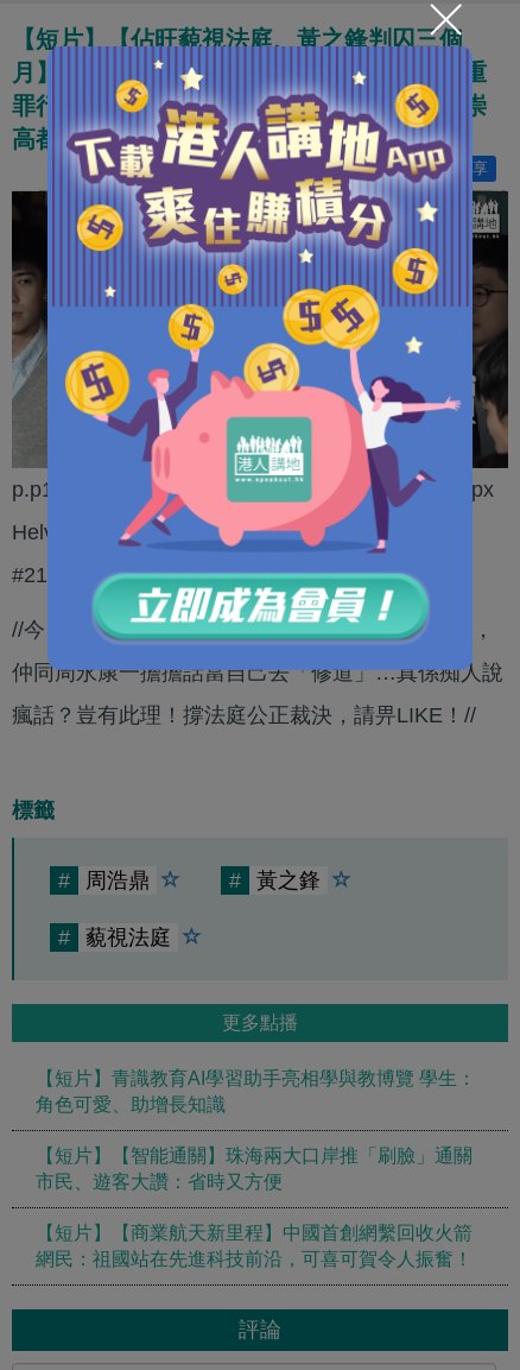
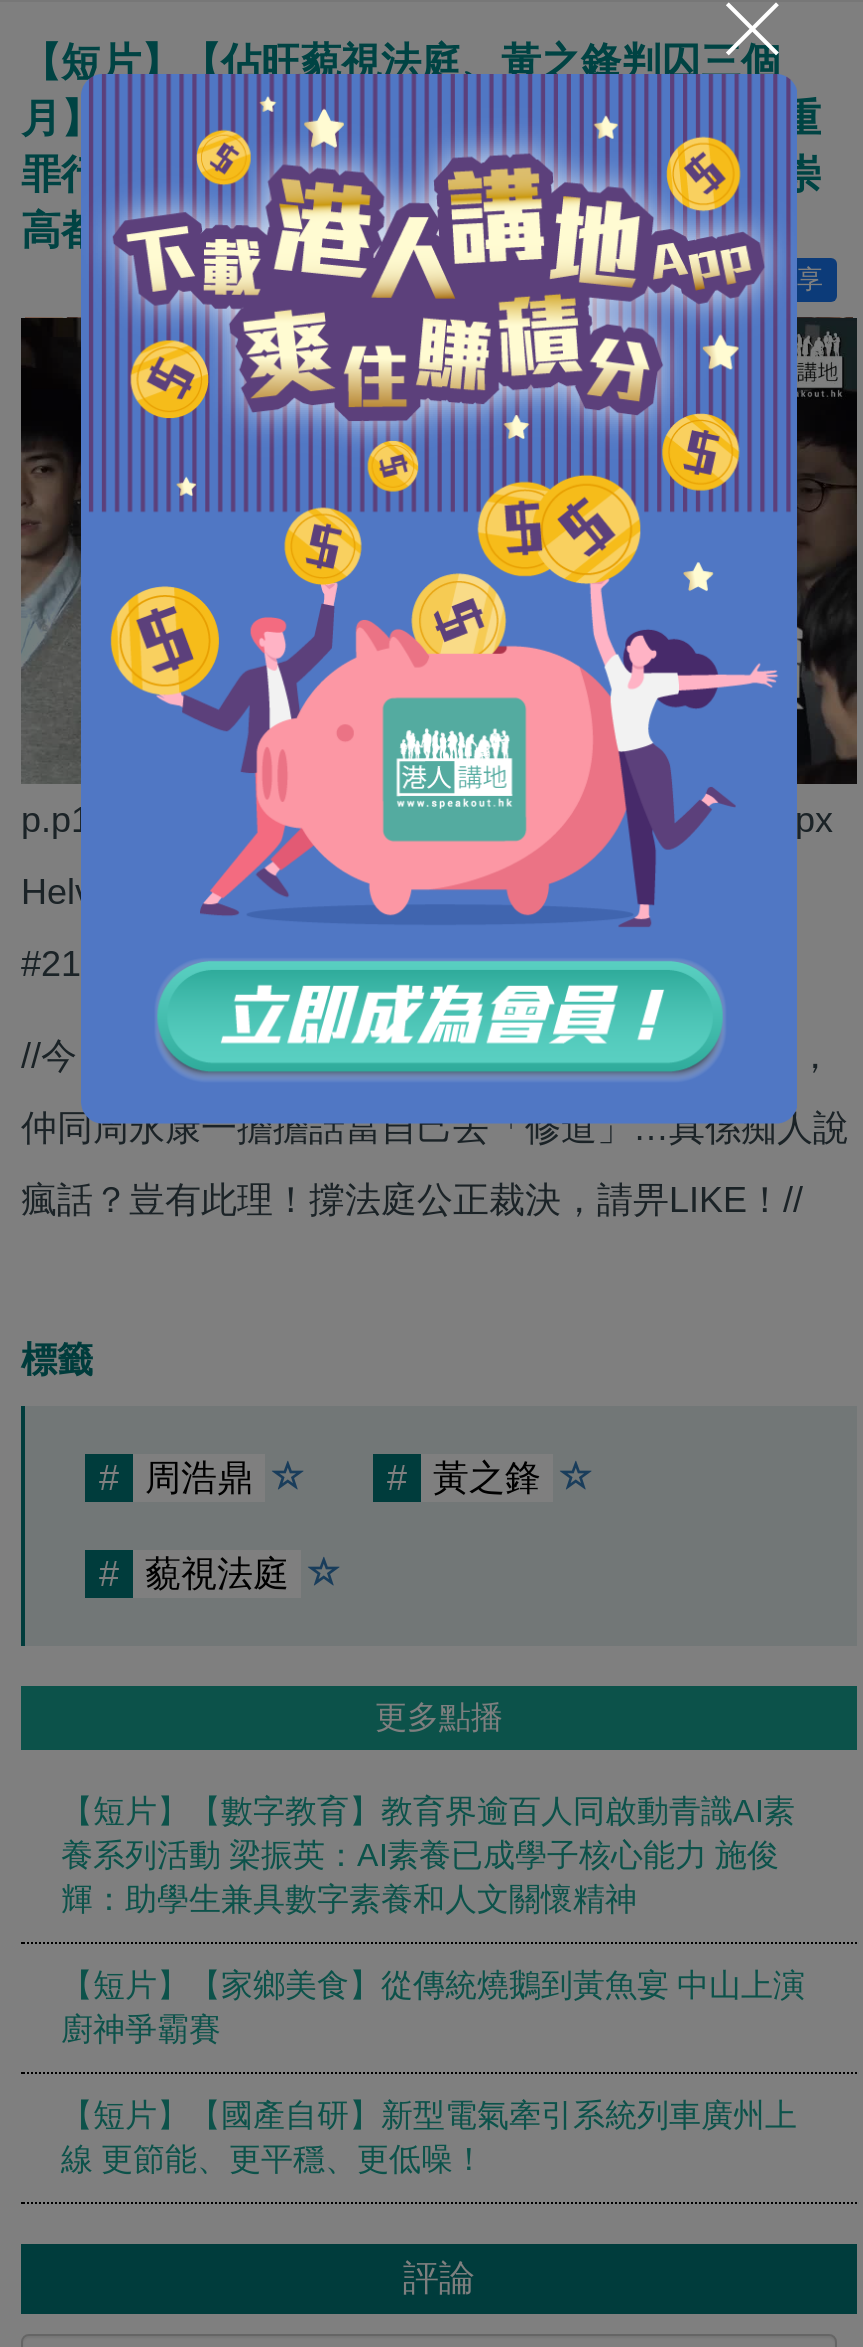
- 【短片】青識教育AI學習助手亮相學與教博覽 學生：
- 角色可愛、助增長知識
+ 【短片】【數字教育】教育界逾百人同啟動青識AI素
+ 養系列活動 梁振英：AI素養已成學子核心能力 施俊
+ 輝：助學生兼具數字素養和人文關懷精神

- 【短片】【智能通關】珠海兩大口岸推「刷臉」通關
- 市民、遊客大讚：省時又方便
+ 【短片】【家鄉美食】從傳統燒鵝到黃魚宴 中山上演
+ 廚神爭霸賽

- 【短片】【商業航天新里程】中國首創網繫回收火箭
- 網民：祖國站在先進科技前沿，可喜可賀令人振奮！
+ 【短片】【國產自研】新型電氣牽引系統列車廣州上
+ 線 更節能、更平穩、更低噪！
